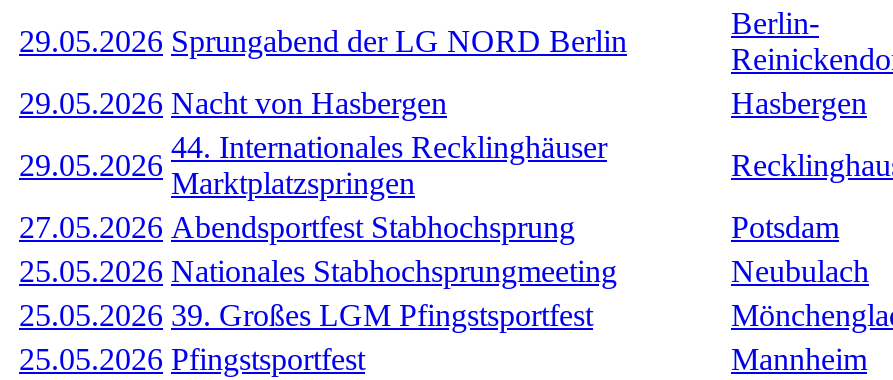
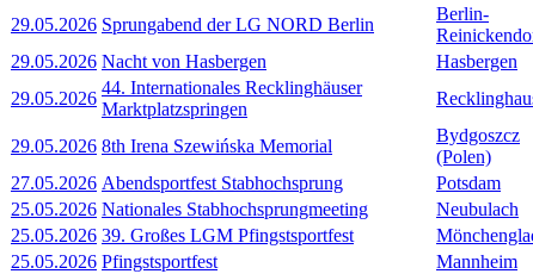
+ 29.05.2026 8th Irena Szewińska Memorial

+ Bydgoszcz
+ (Polen)
